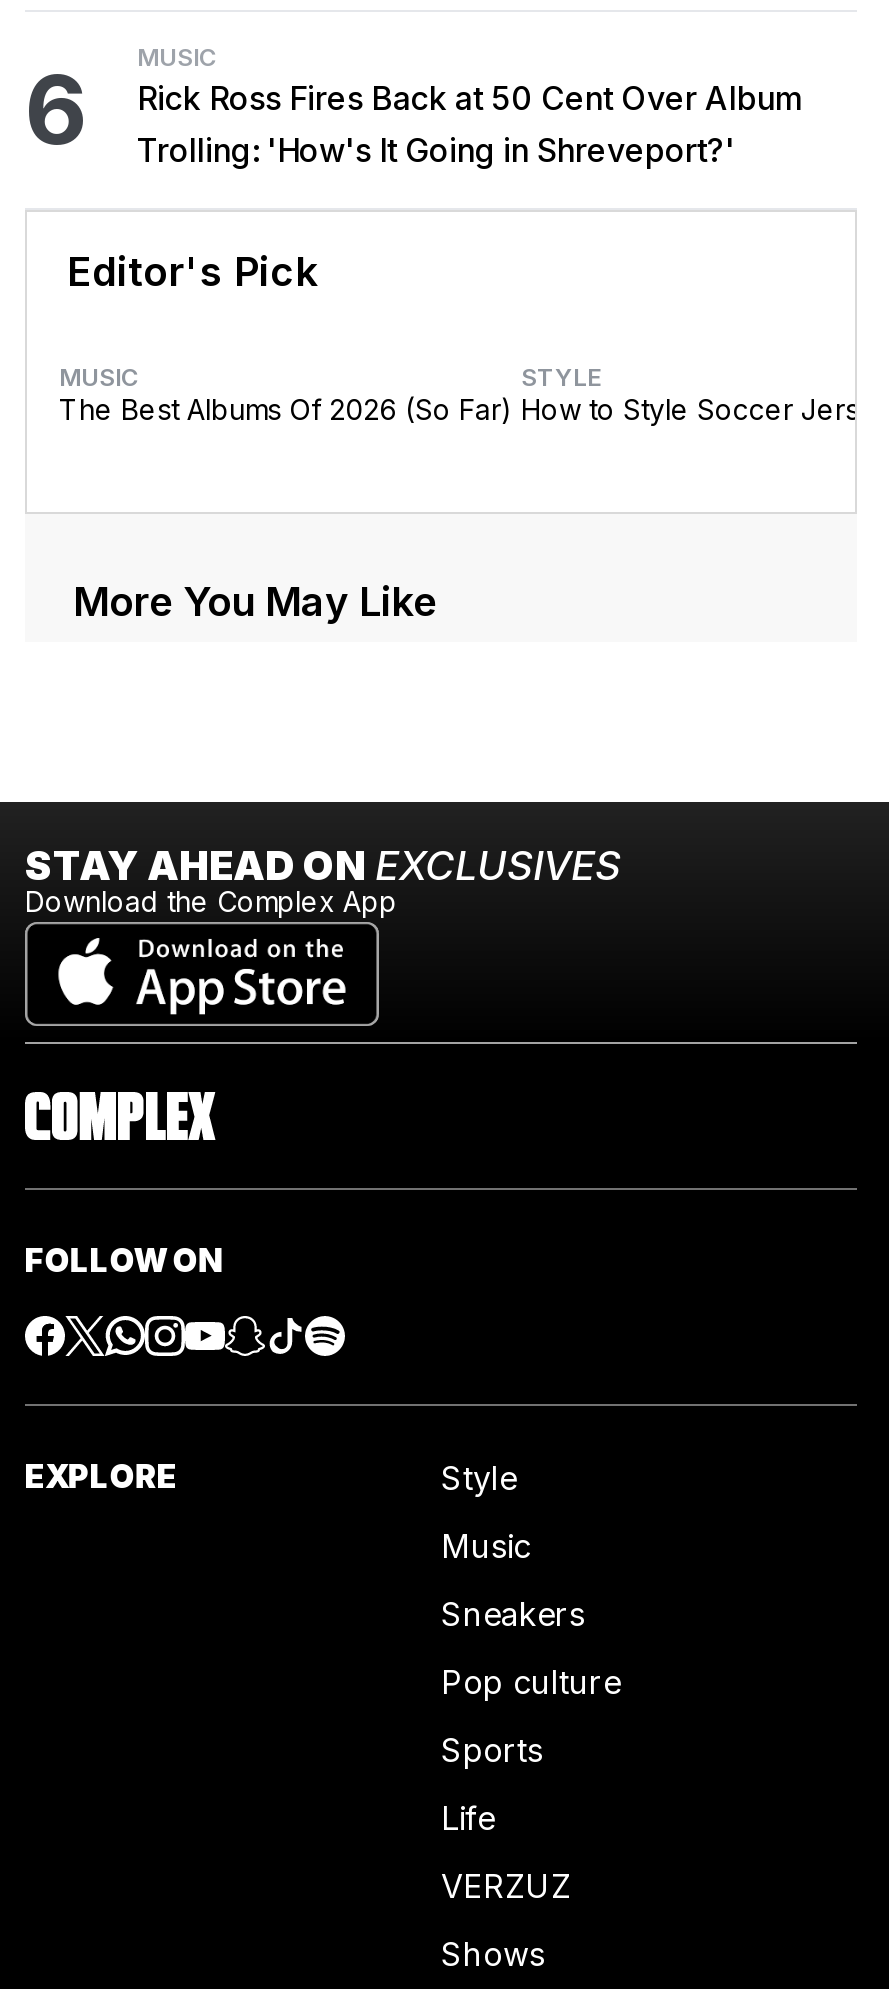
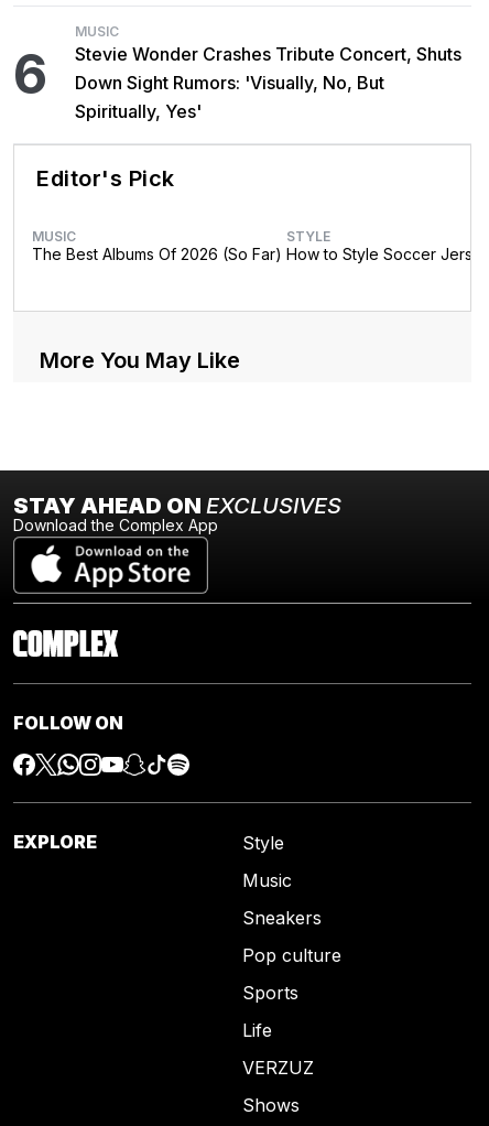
- Rick Ross Fires Back at 50 Cent Over Album
- Trolling: 'How's It Going in Shreveport?'
+ Stevie Wonder Crashes Tribute Concert, Shuts
+ Down Sight Rumors: 'Visually, No, But
+ Spiritually, Yes'
